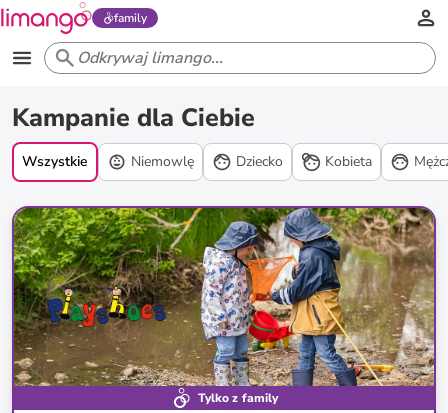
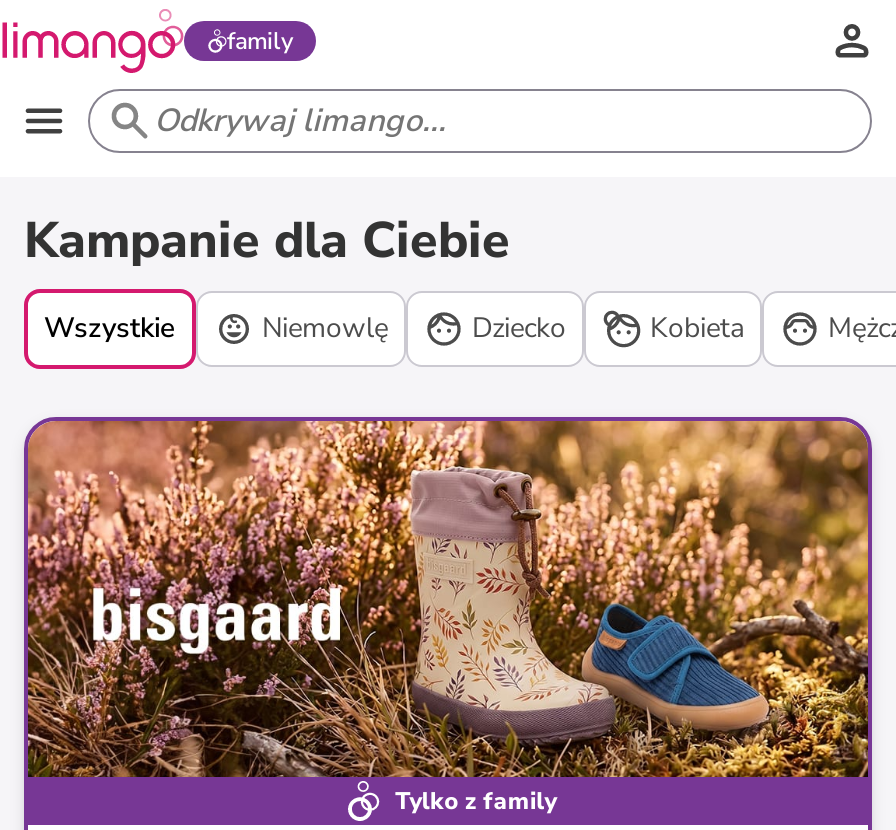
- [image]
+ [image]
